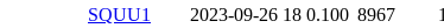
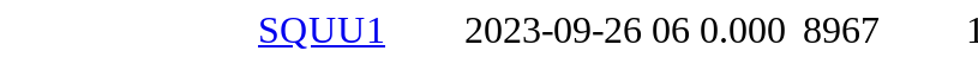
- SQUU1 2023-09-26 18 0.100 8967
+ SQUU1 2023-09-26 06 0.000 8967
